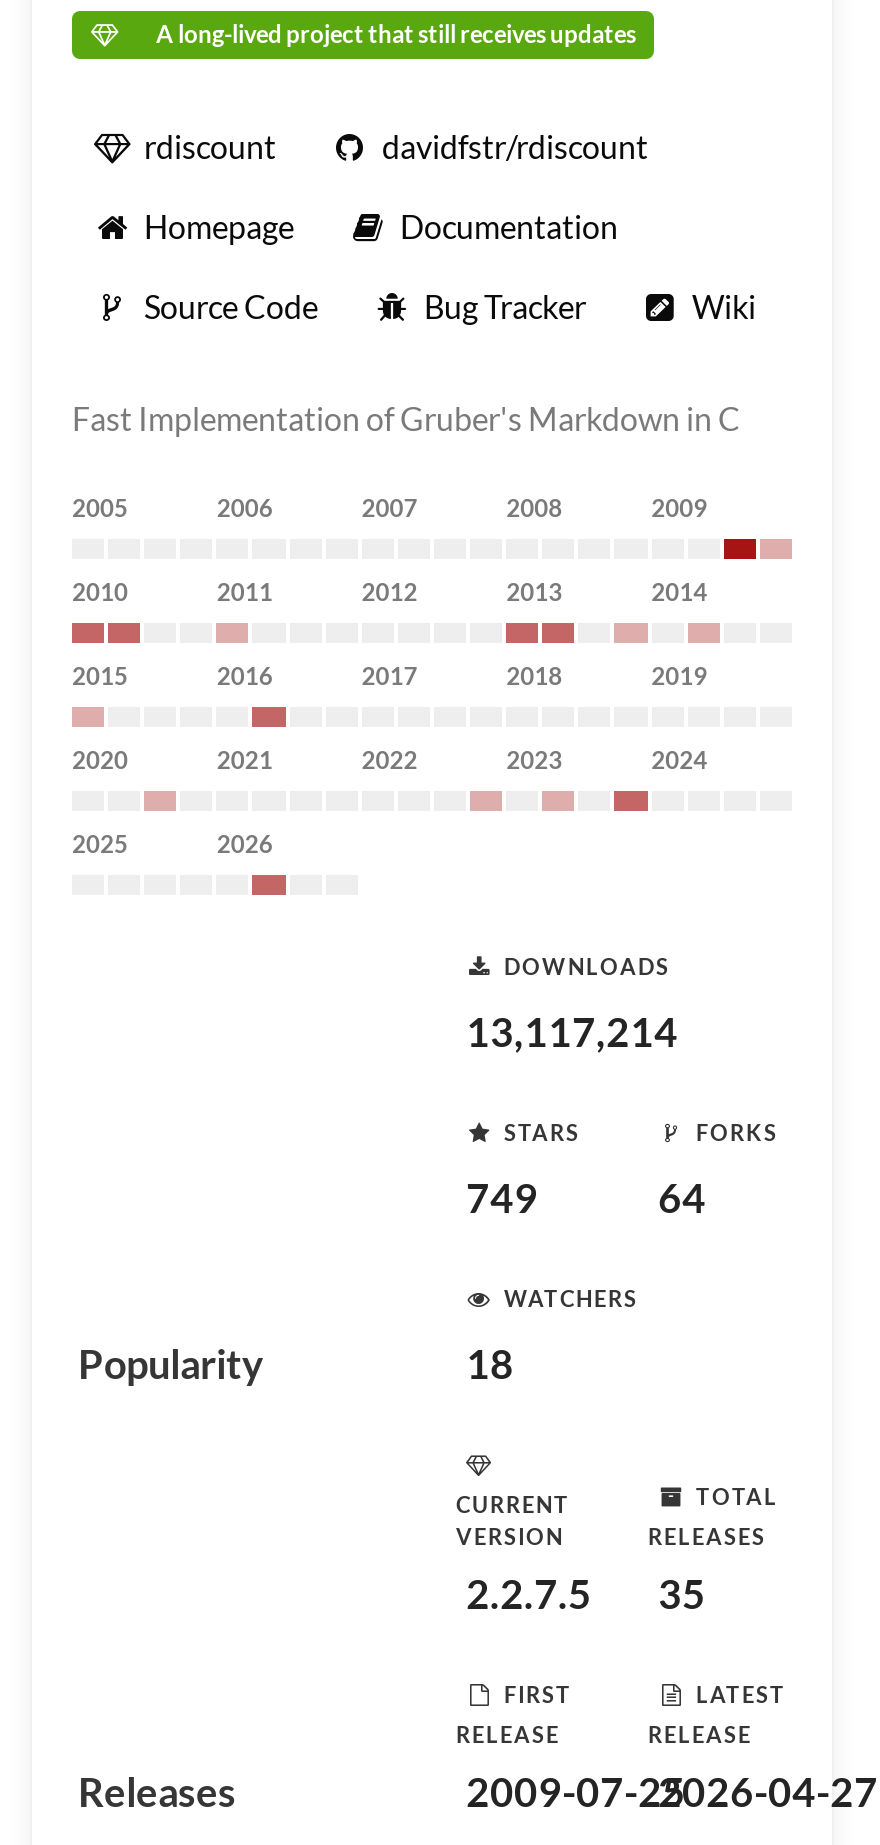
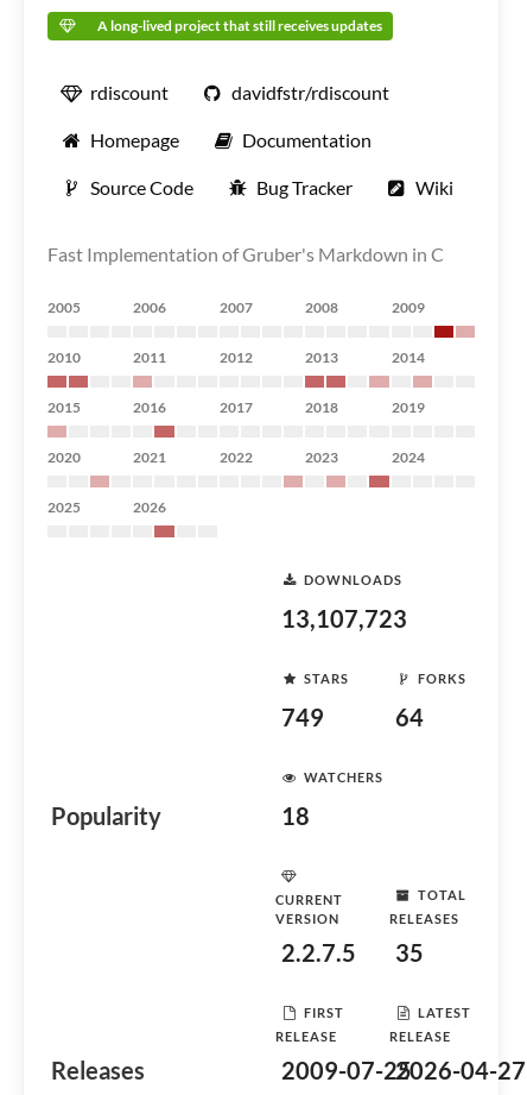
- 13,117,214
+ 13,107,723
